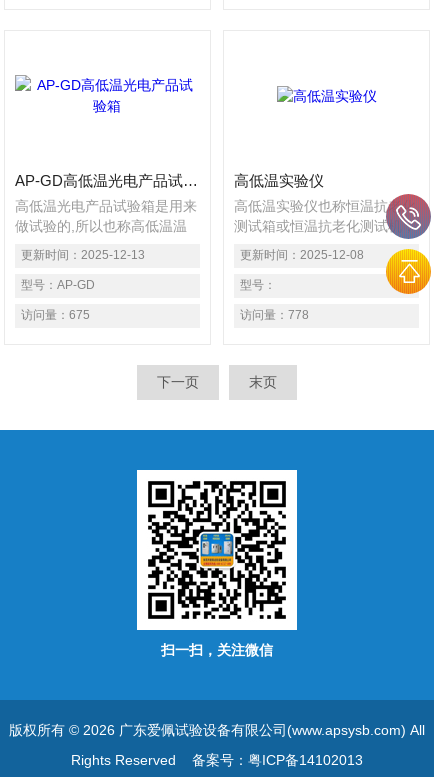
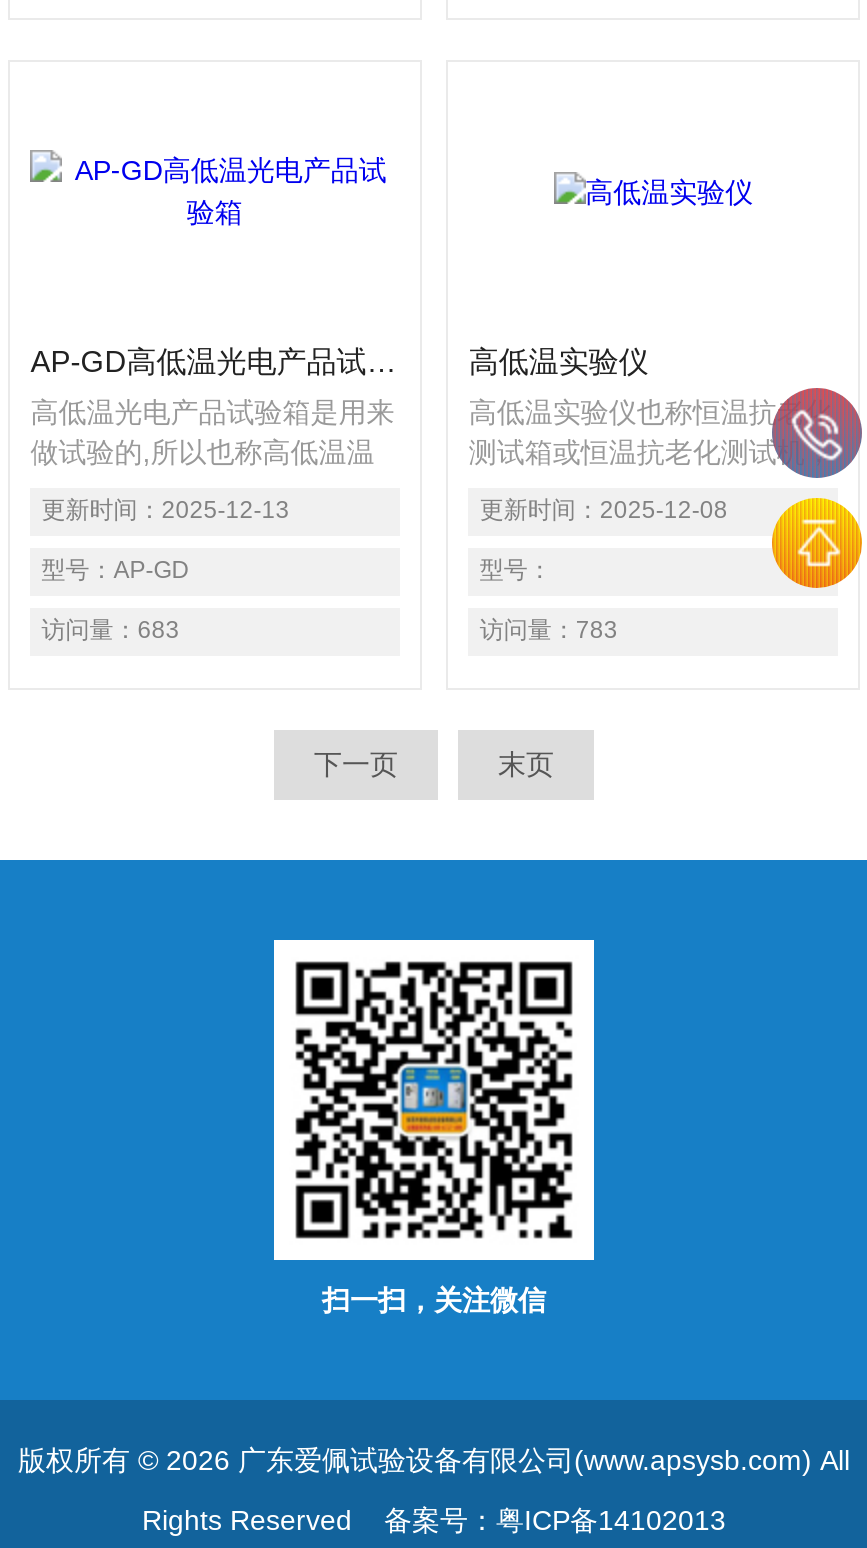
- 访问量：675
+ 访问量：683

- 访问量：778
+ 访问量：783
